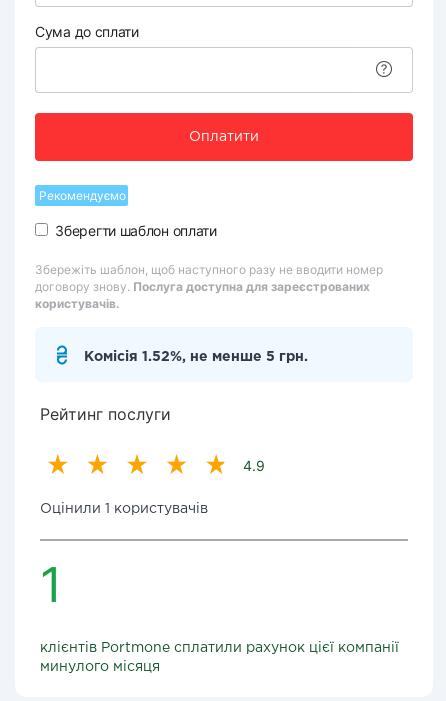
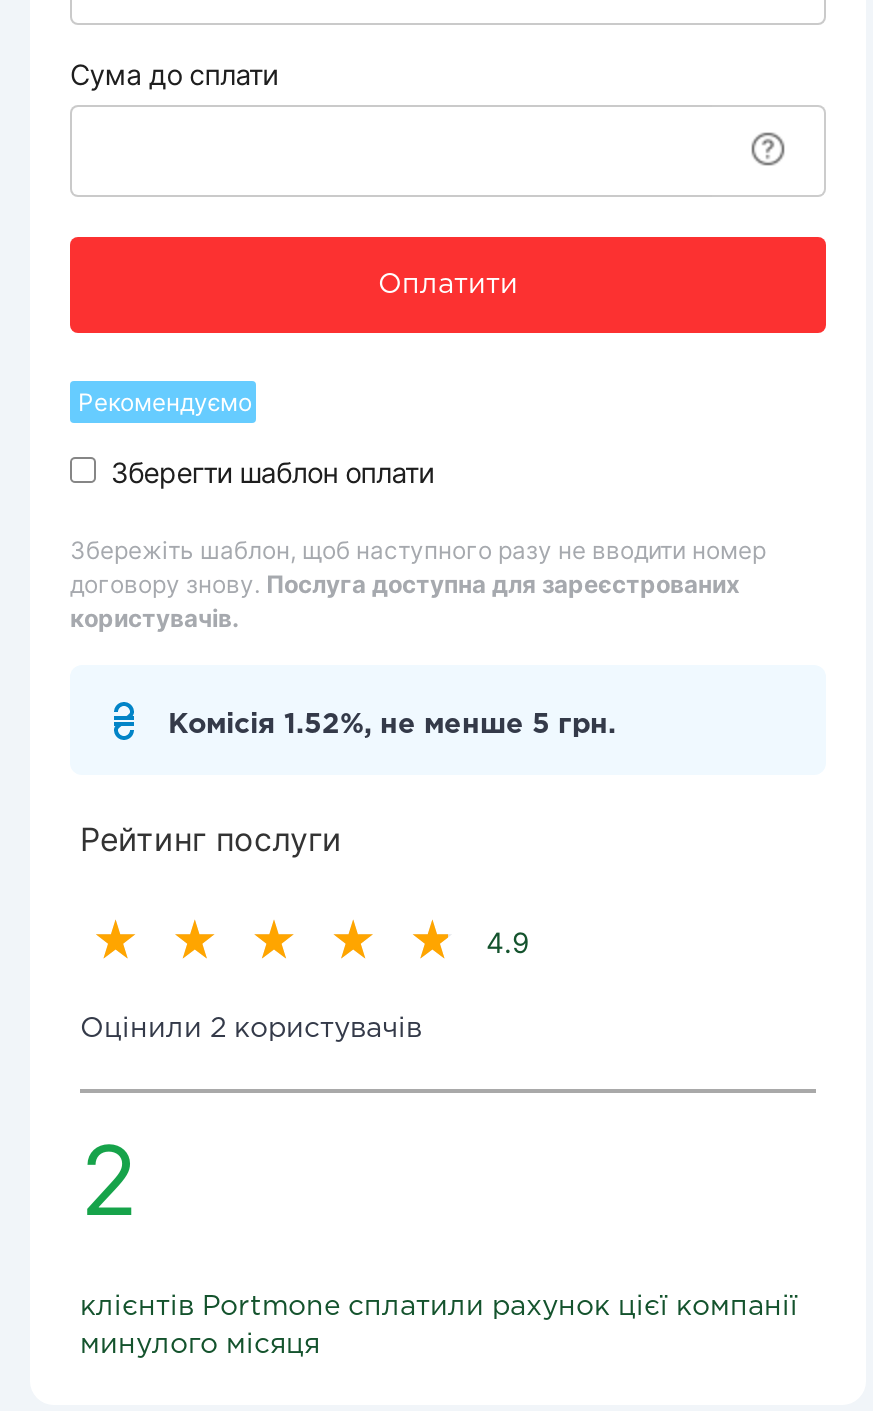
- Оцінили 1 користувачів
+ Оцінили 2 користувачів

- 1
+ 2
